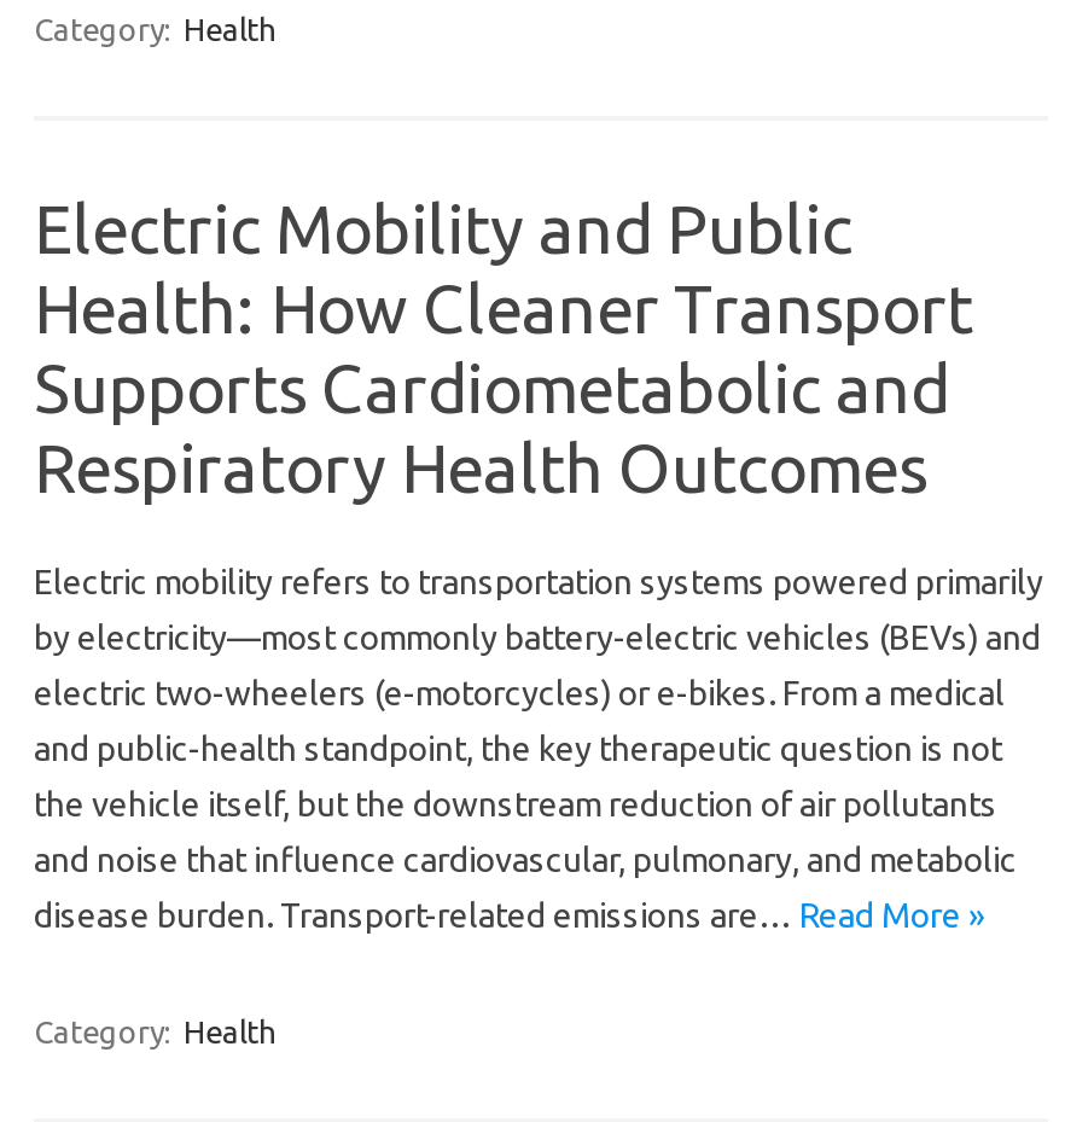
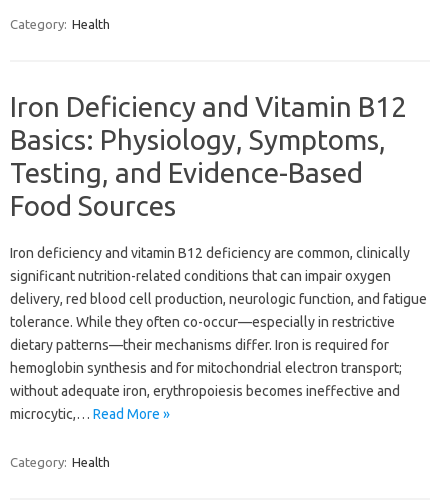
- Electric Mobility and Public
- Health: How Cleaner Transport
- Supports Cardiometabolic and
- Respiratory Health Outcomes
+ Iron Deficiency and Vitamin B12
+ Basics: Physiology, Symptoms,
+ Testing, and Evidence-Based
+ Food Sources

- Electric mobility refers to transportation systems powered primarily
- by electricity—most commonly battery-electric vehicles (BEVs) and
- electric two-wheelers (e-motorcycles) or e-bikes. From a medical
- and public-health standpoint, the key therapeutic question is not
- the vehicle itself, but the downstream reduction of air pollutants
- and noise that influence cardiovascular, pulmonary, and metabolic
- disease burden. Transport-related emissions are… Read More »
+ Iron deficiency and vitamin B12 deficiency are common, clinically
+ significant nutrition-related conditions that can impair oxygen
+ delivery, red blood cell production, neurologic function, and fatigue
+ tolerance. While they often co-occur—especially in restrictive
+ dietary patterns—their mechanisms differ. Iron is required for
+ hemoglobin synthesis and for mitochondrial electron transport;
+ without adequate iron, erythropoiesis becomes ineffective and
+ microcytic,… Read More »
